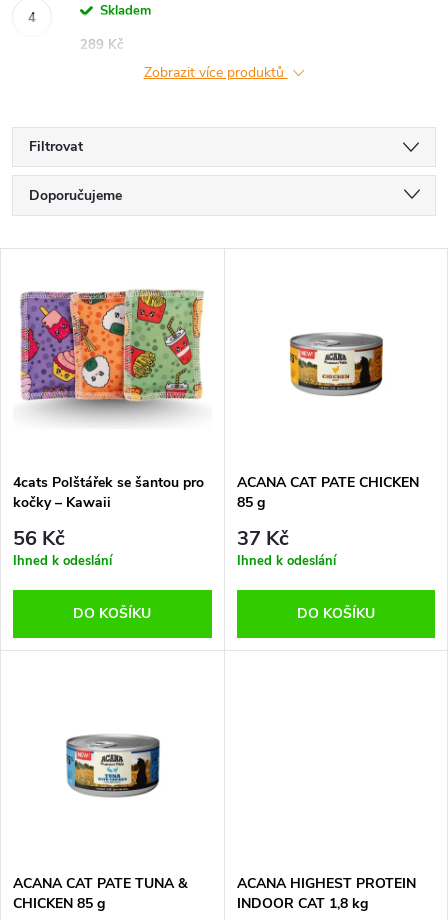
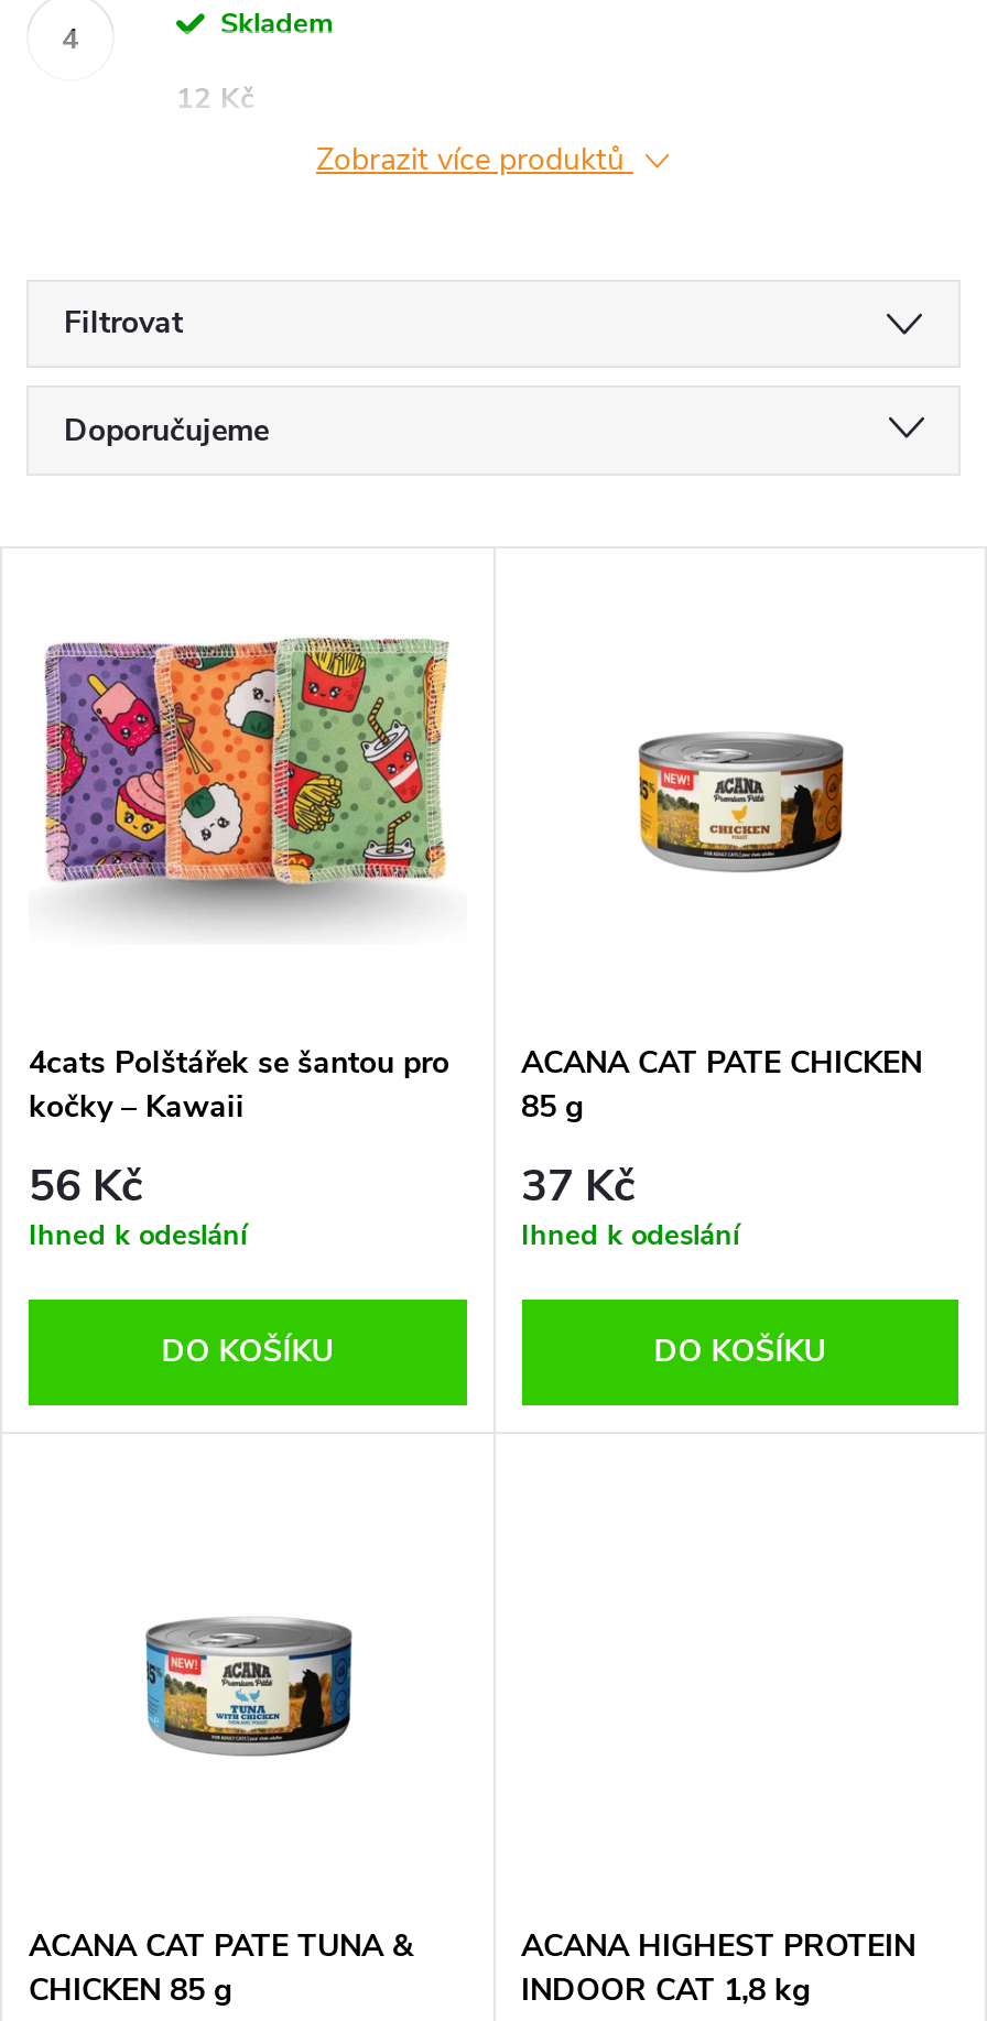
- 289 Kč
+ 12 Kč
